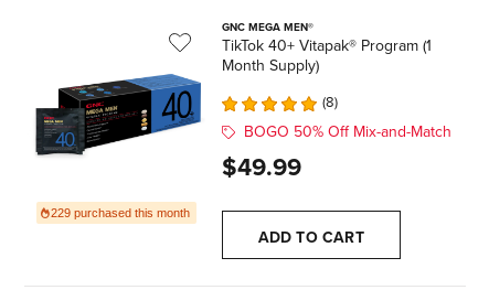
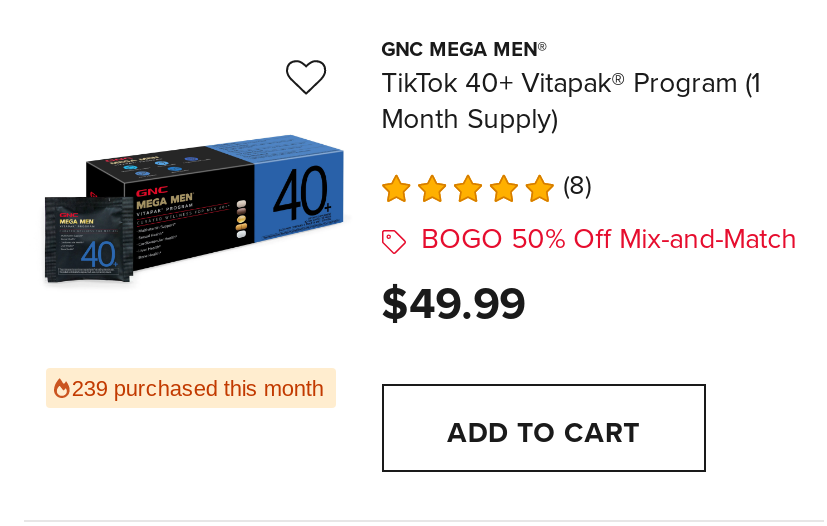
- 229 purchased this month
+ 239 purchased this month
